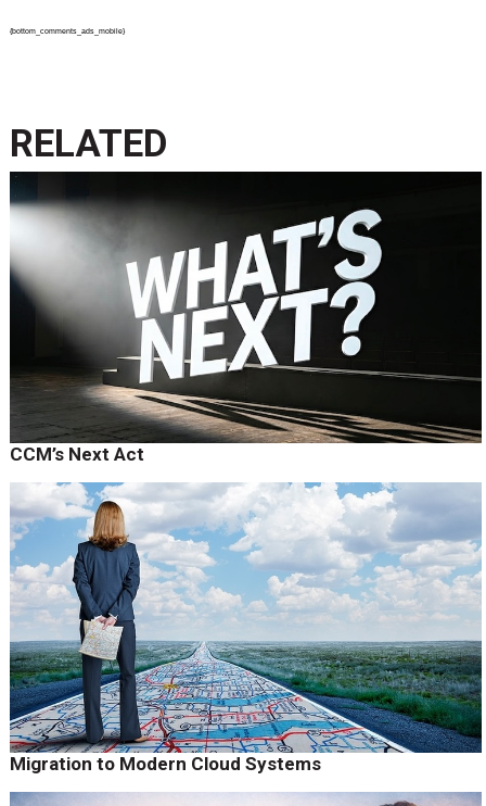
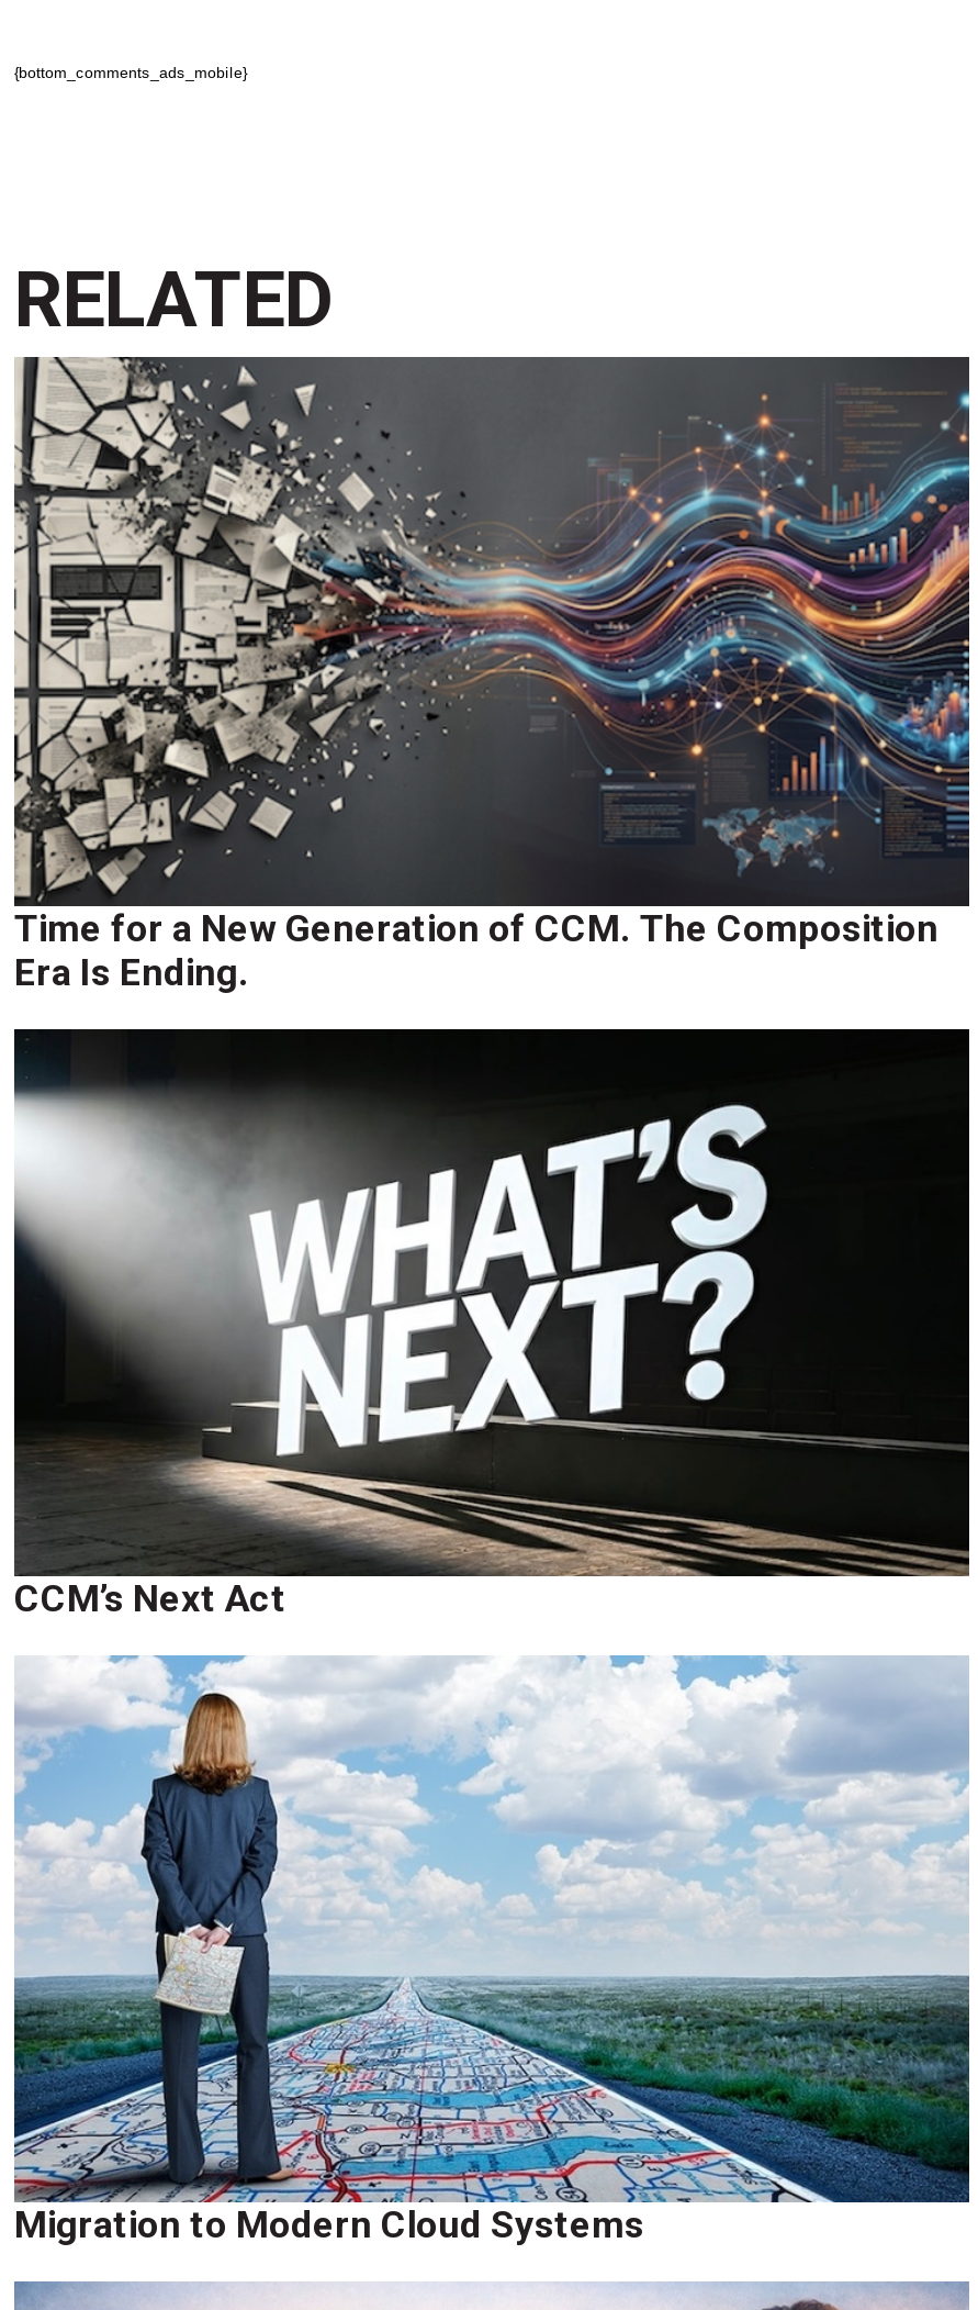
+ [image]
+ Time for a New Generation of CCM. The Composition
+ Era Is Ending.
